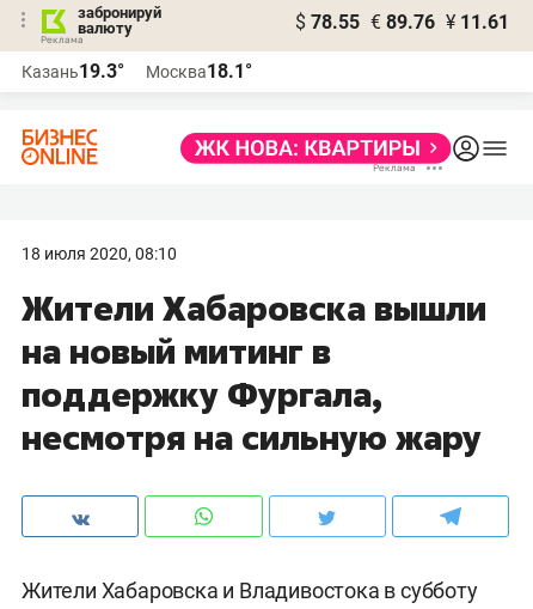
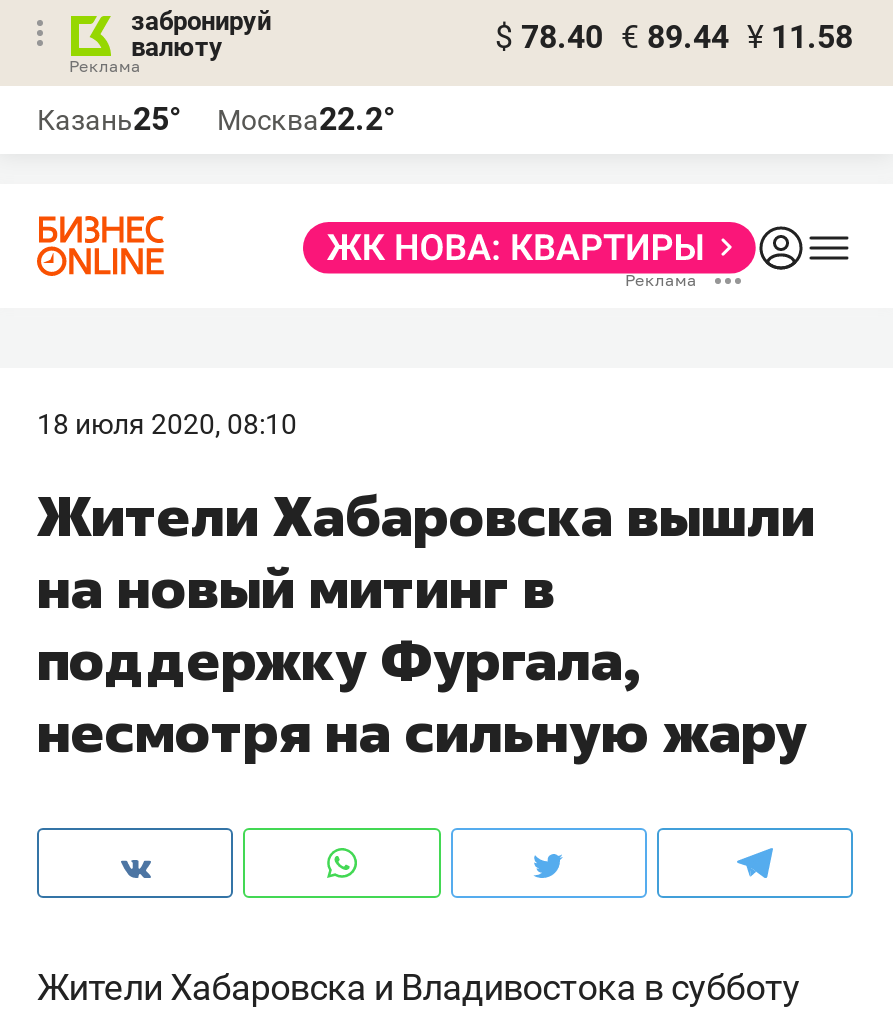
- $ 78.55 € 89.76 ¥ 11.61
+ $ 78.40 € 89.44 ¥ 11.58

- Казань19.3°
+ Казань25°

- Москва18.1°
+ Москва22.2°
